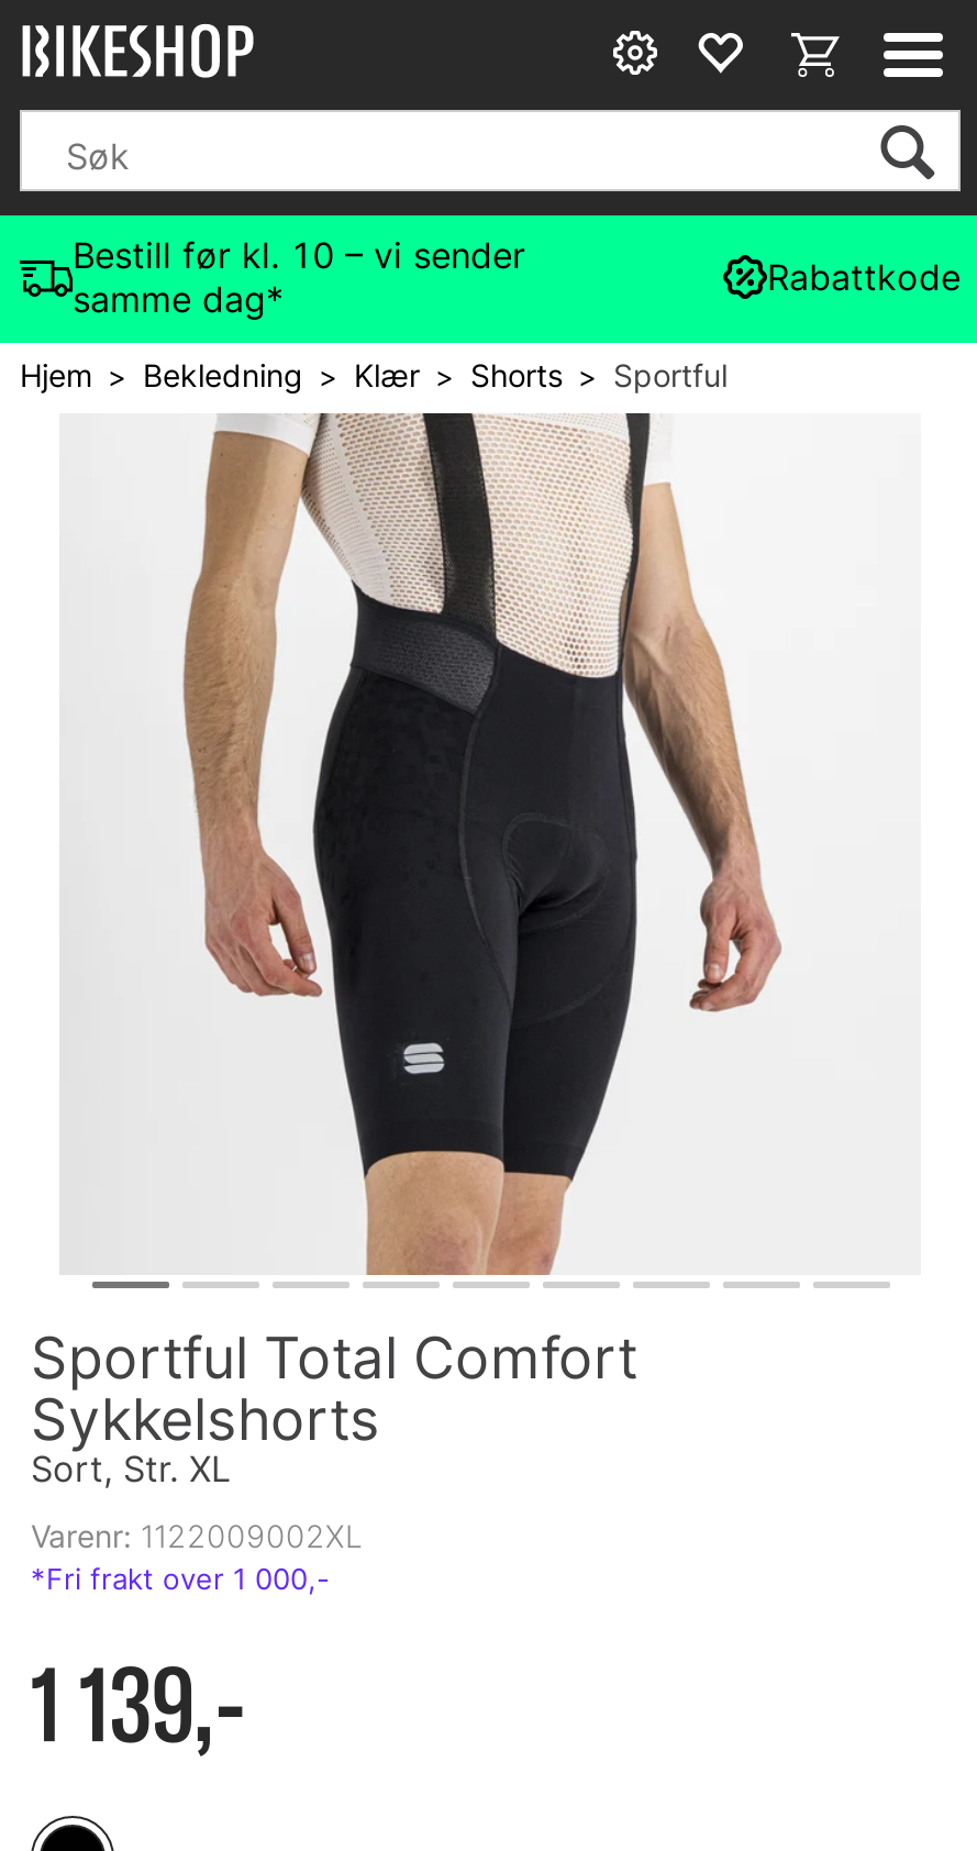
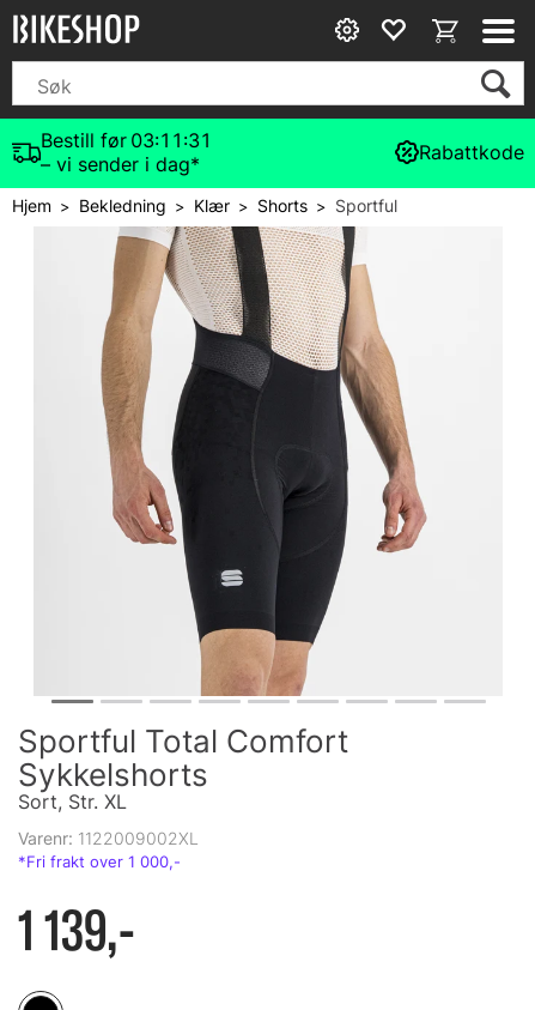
- Bestill før kl. 10 – vi sender
- samme dag*
+ Bestill før 03:11:31
+ – vi sender i dag*
